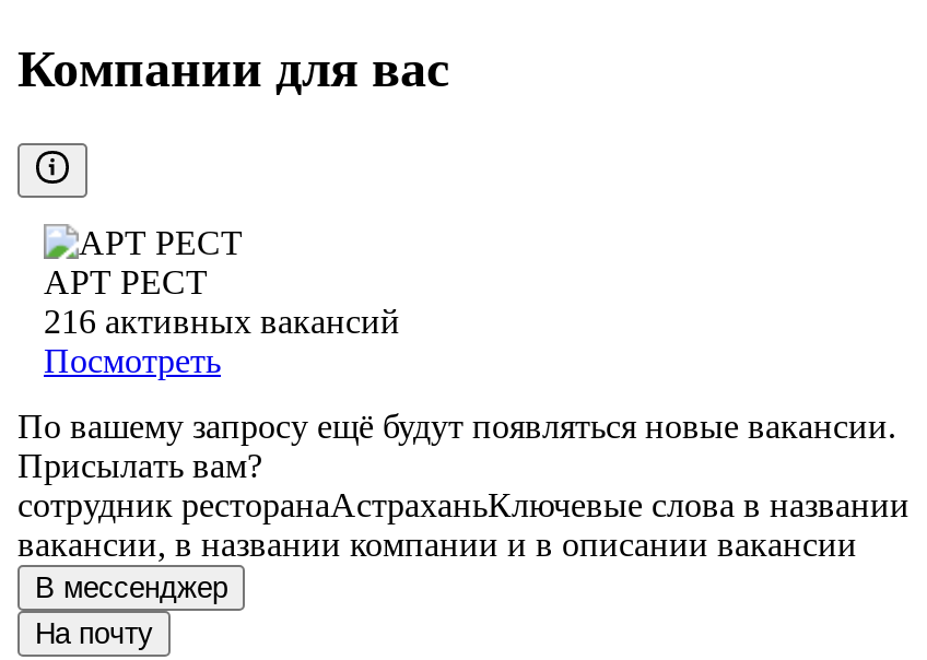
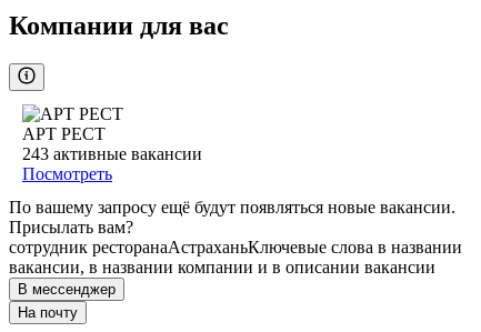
- 216 активных вакансий
+ 243 активные вакансии
